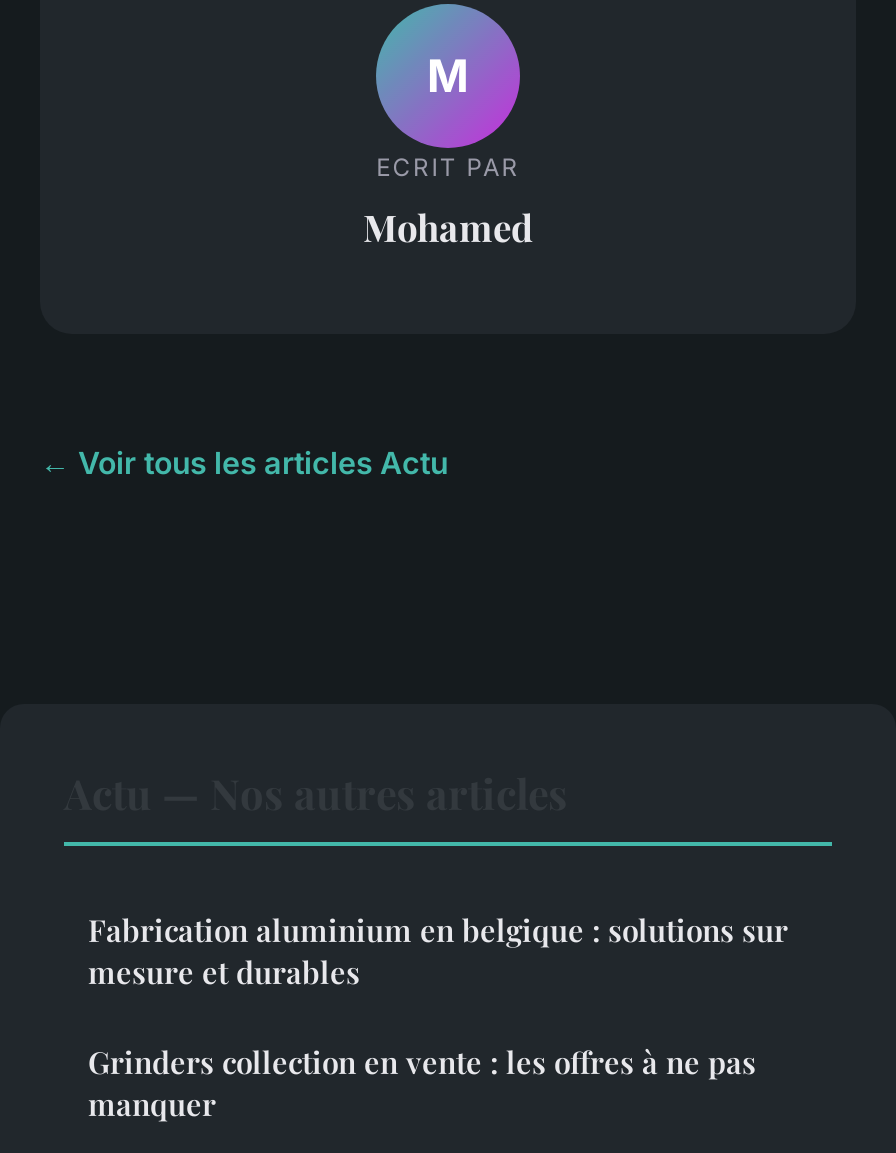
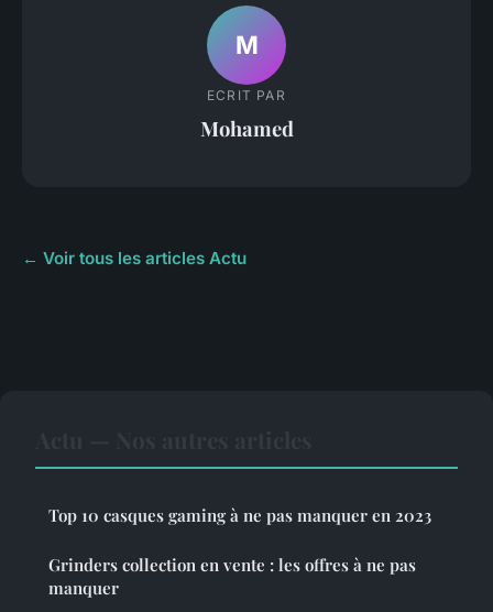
- Fabrication aluminium en belgique : solutions sur
- mesure et durables
+ Top 10 casques gaming à ne pas manquer en 2023
